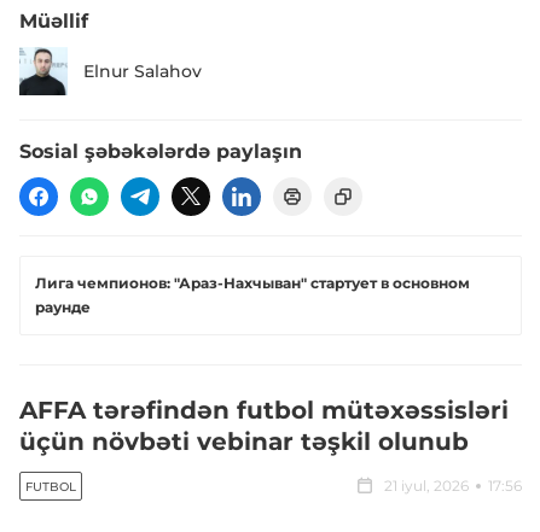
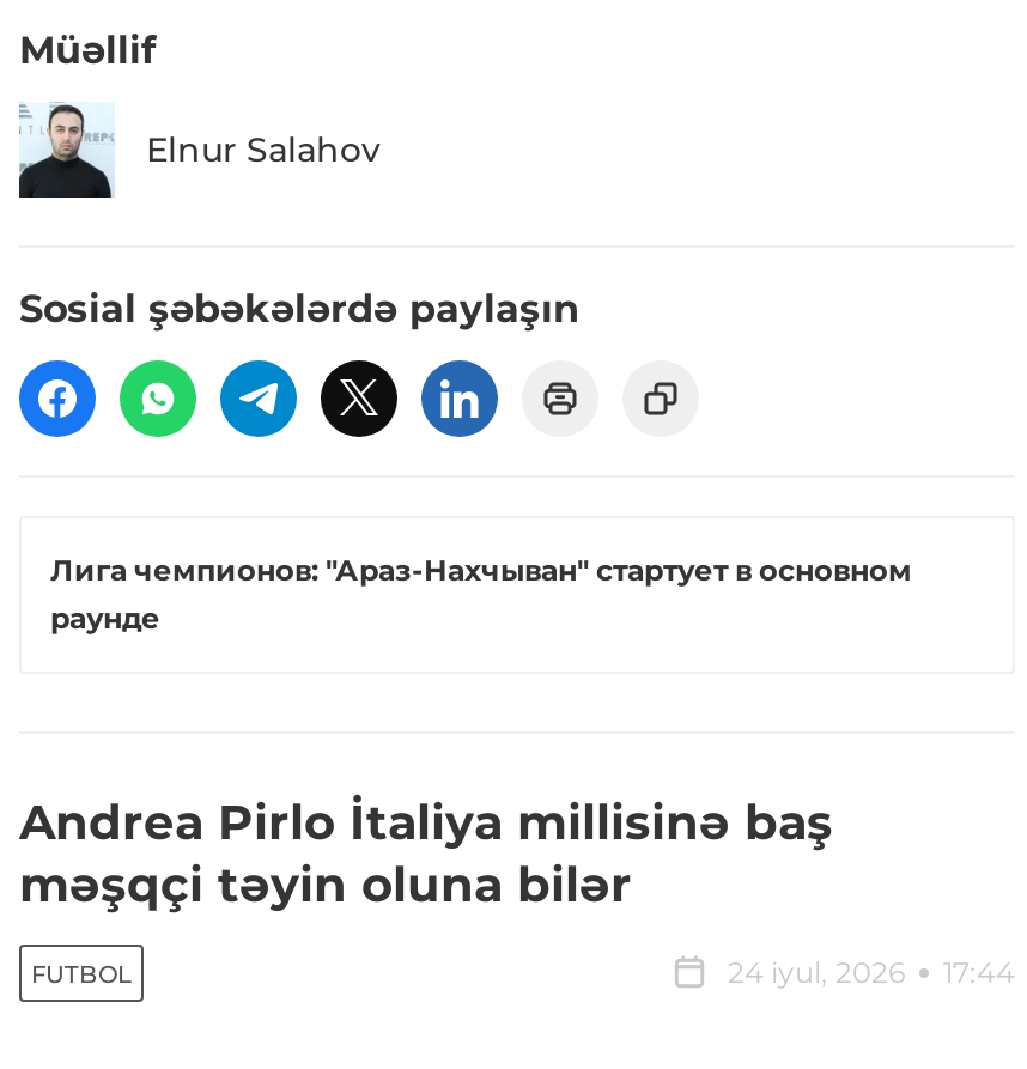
- AFFA tərəfindən futbol mütəxəssisləri
- üçün növbəti vebinar təşkil olunub
+ Andrea Pirlo İtaliya millisinə baş
+ məşqçi təyin oluna bilər

- 21 iyul, 2026
- 17:56
+ 24 iyul, 2026
+ 17:44
